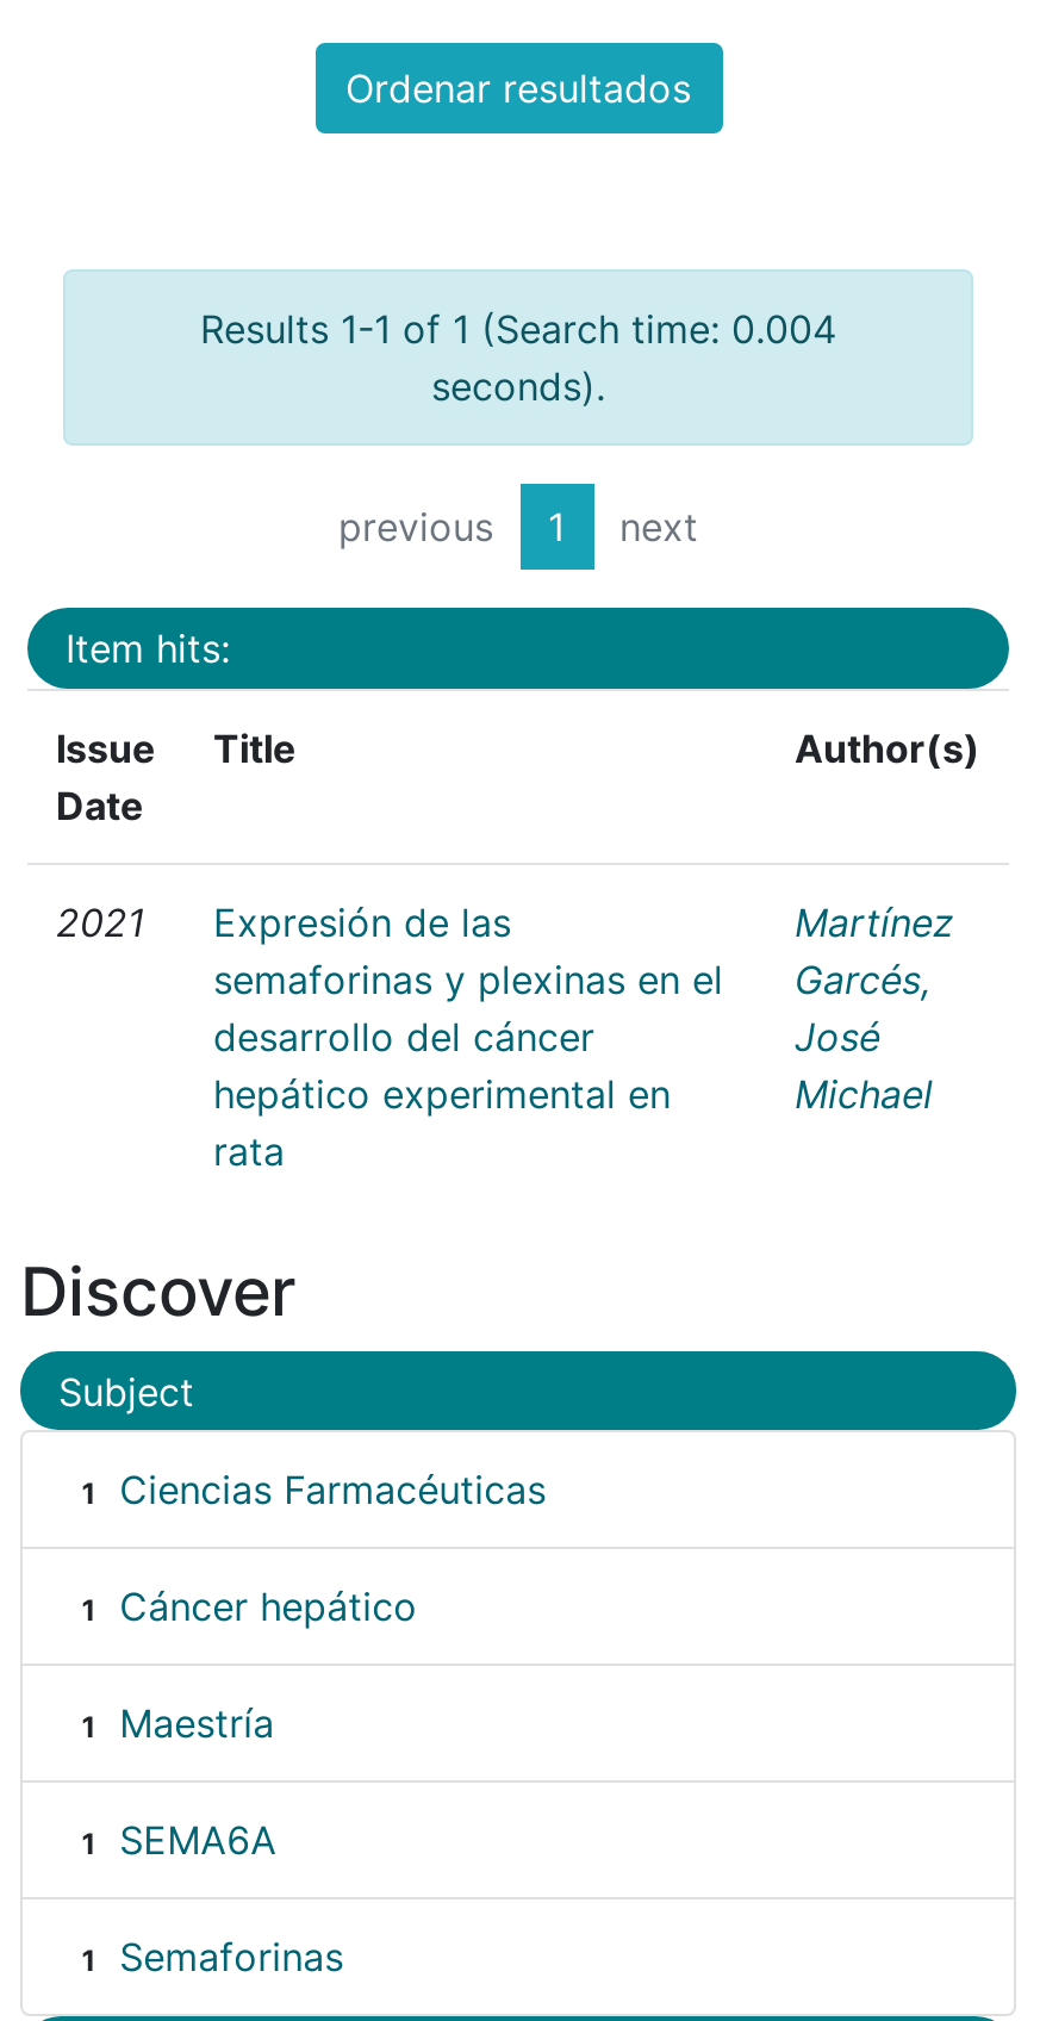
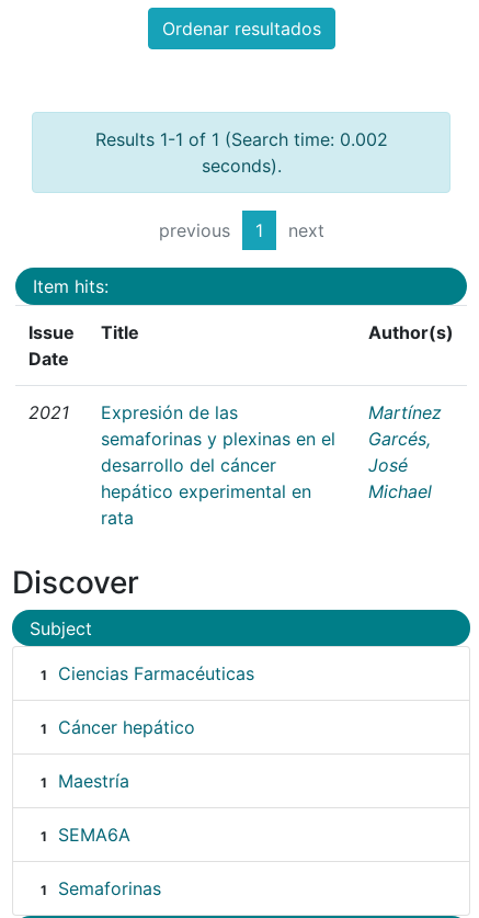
- Results 1-1 of 1 (Search time: 0.004
+ Results 1-1 of 1 (Search time: 0.002
